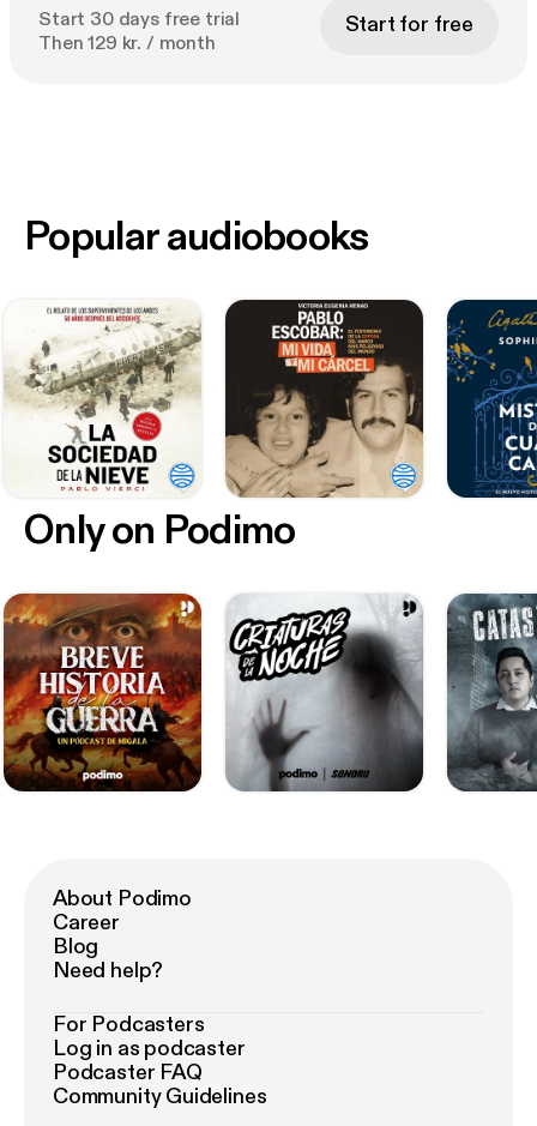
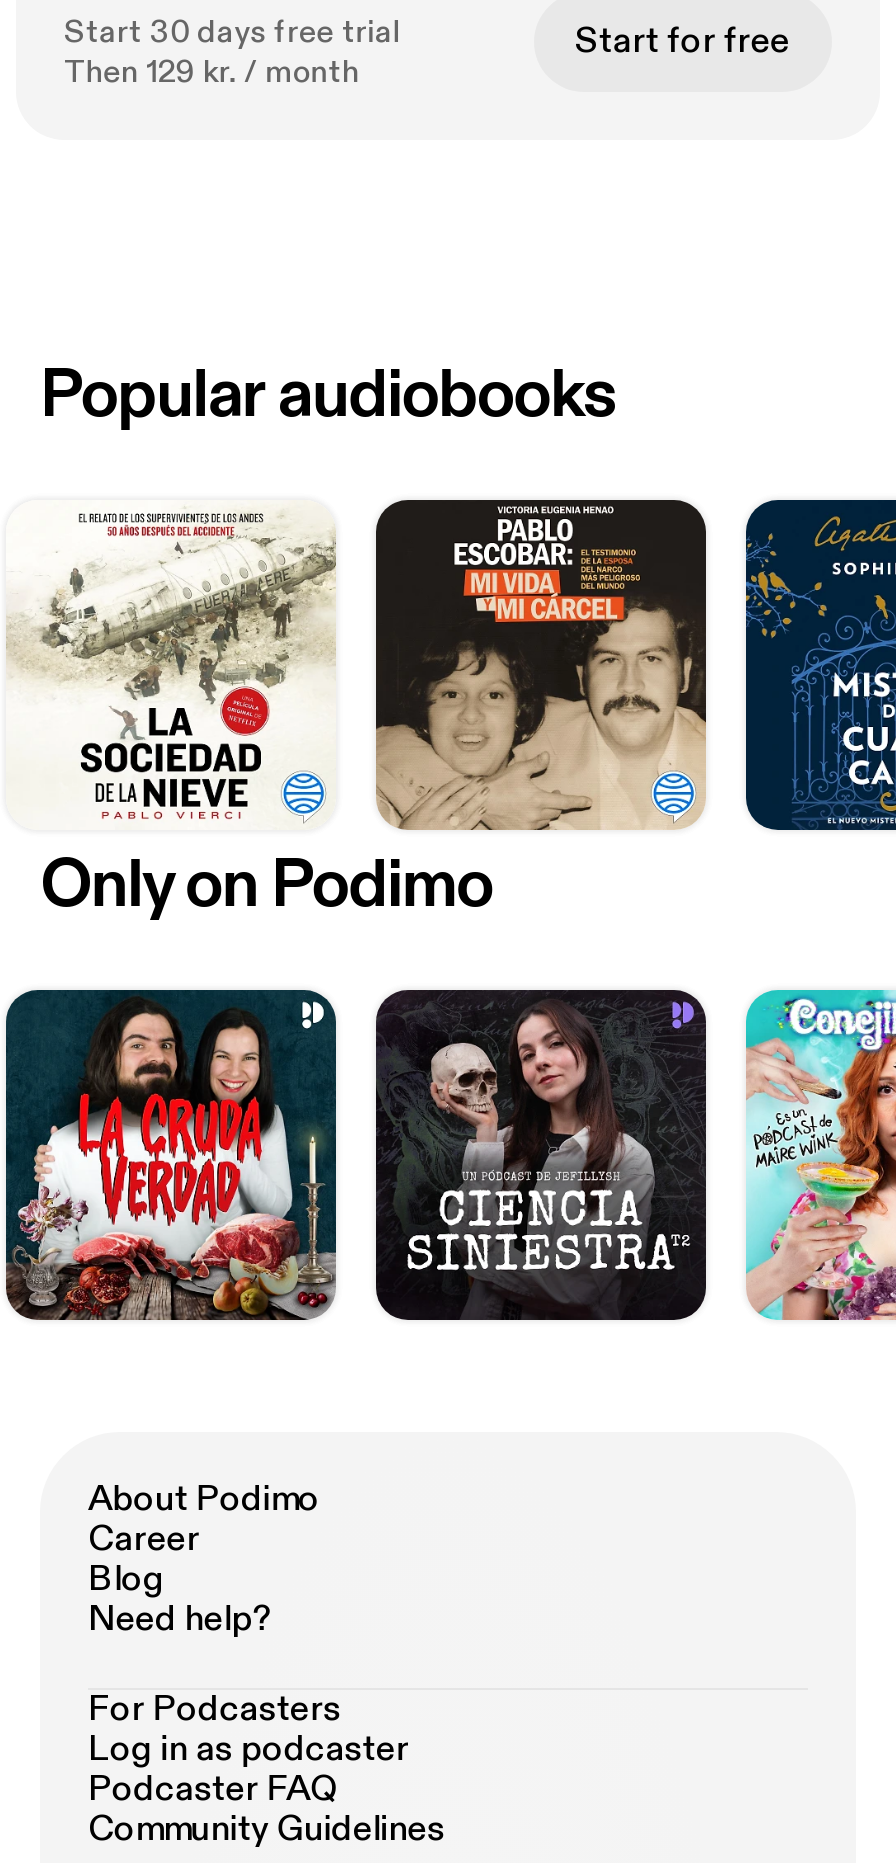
- [image]
+ [image]

- [image]
+ [image]

- [image]
+ [image]
